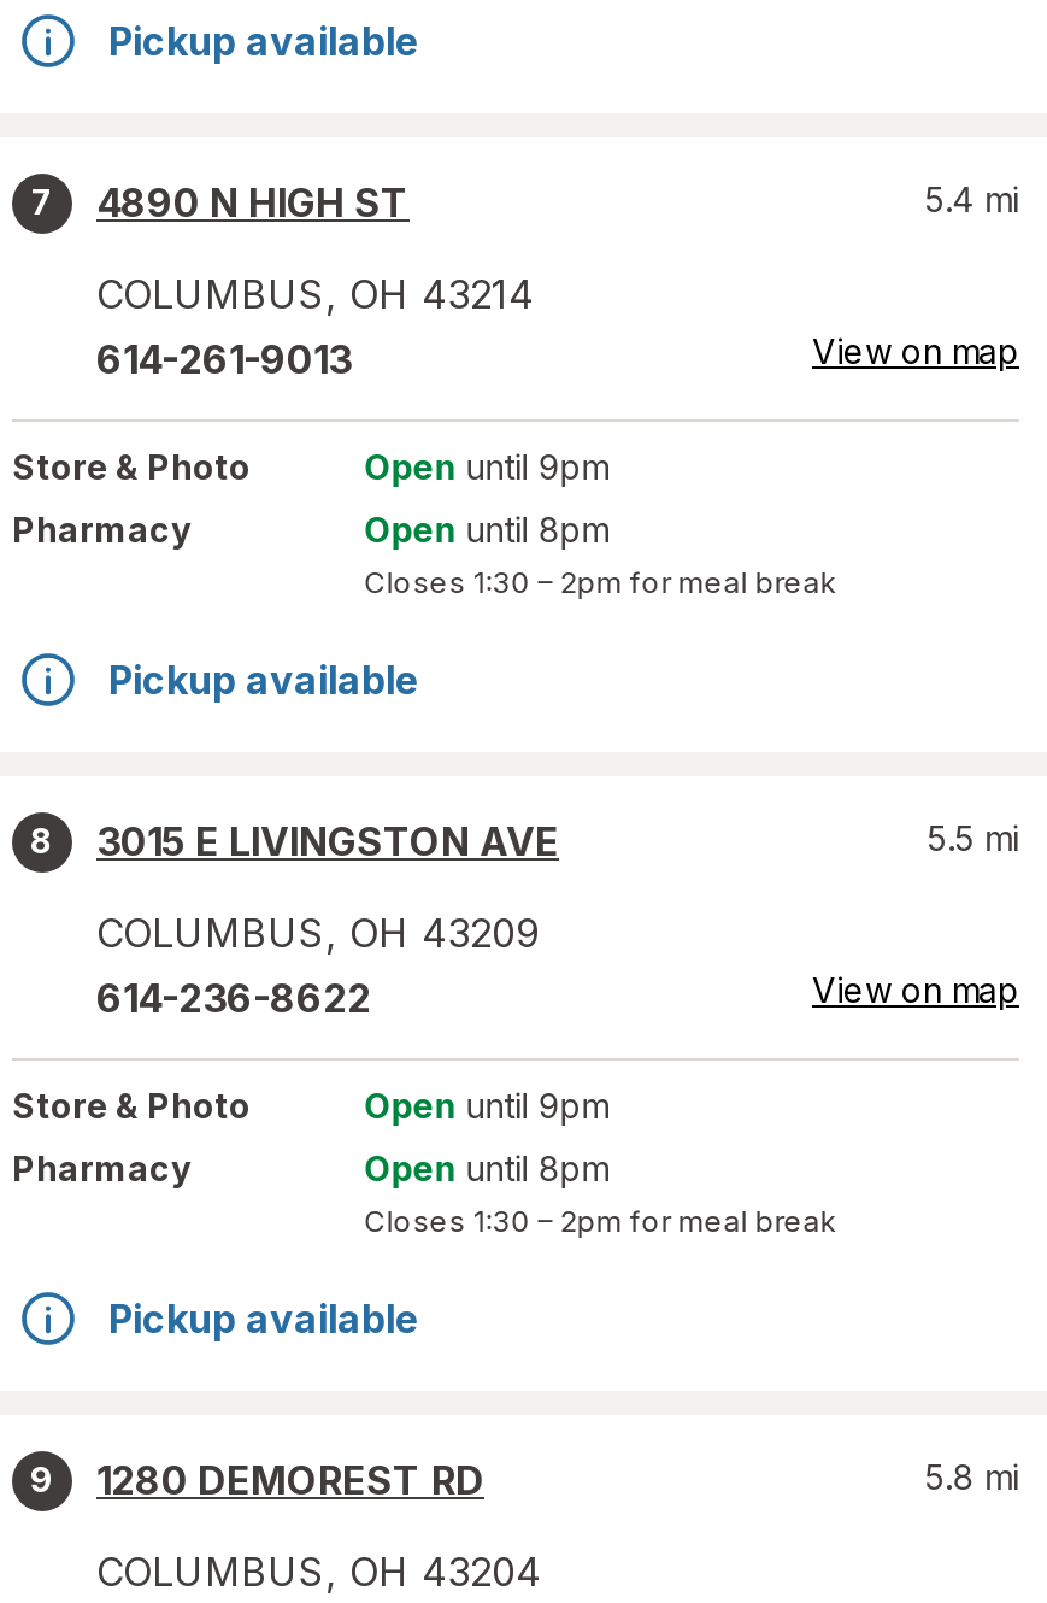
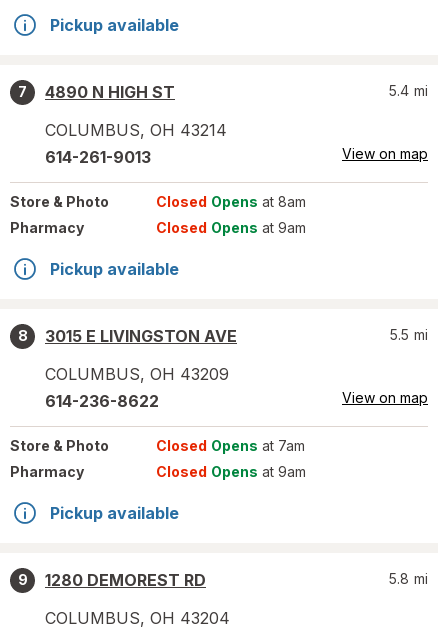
- Open until 9pm
+ Closed Opens at 8am

- Open until 8pm
- Closes 1:30 – 2pm for meal break
+ Closed Opens at 9am

- Open until 9pm
+ Closed Opens at 7am

- Open until 8pm
- Closes 1:30 – 2pm for meal break
+ Closed Opens at 9am
